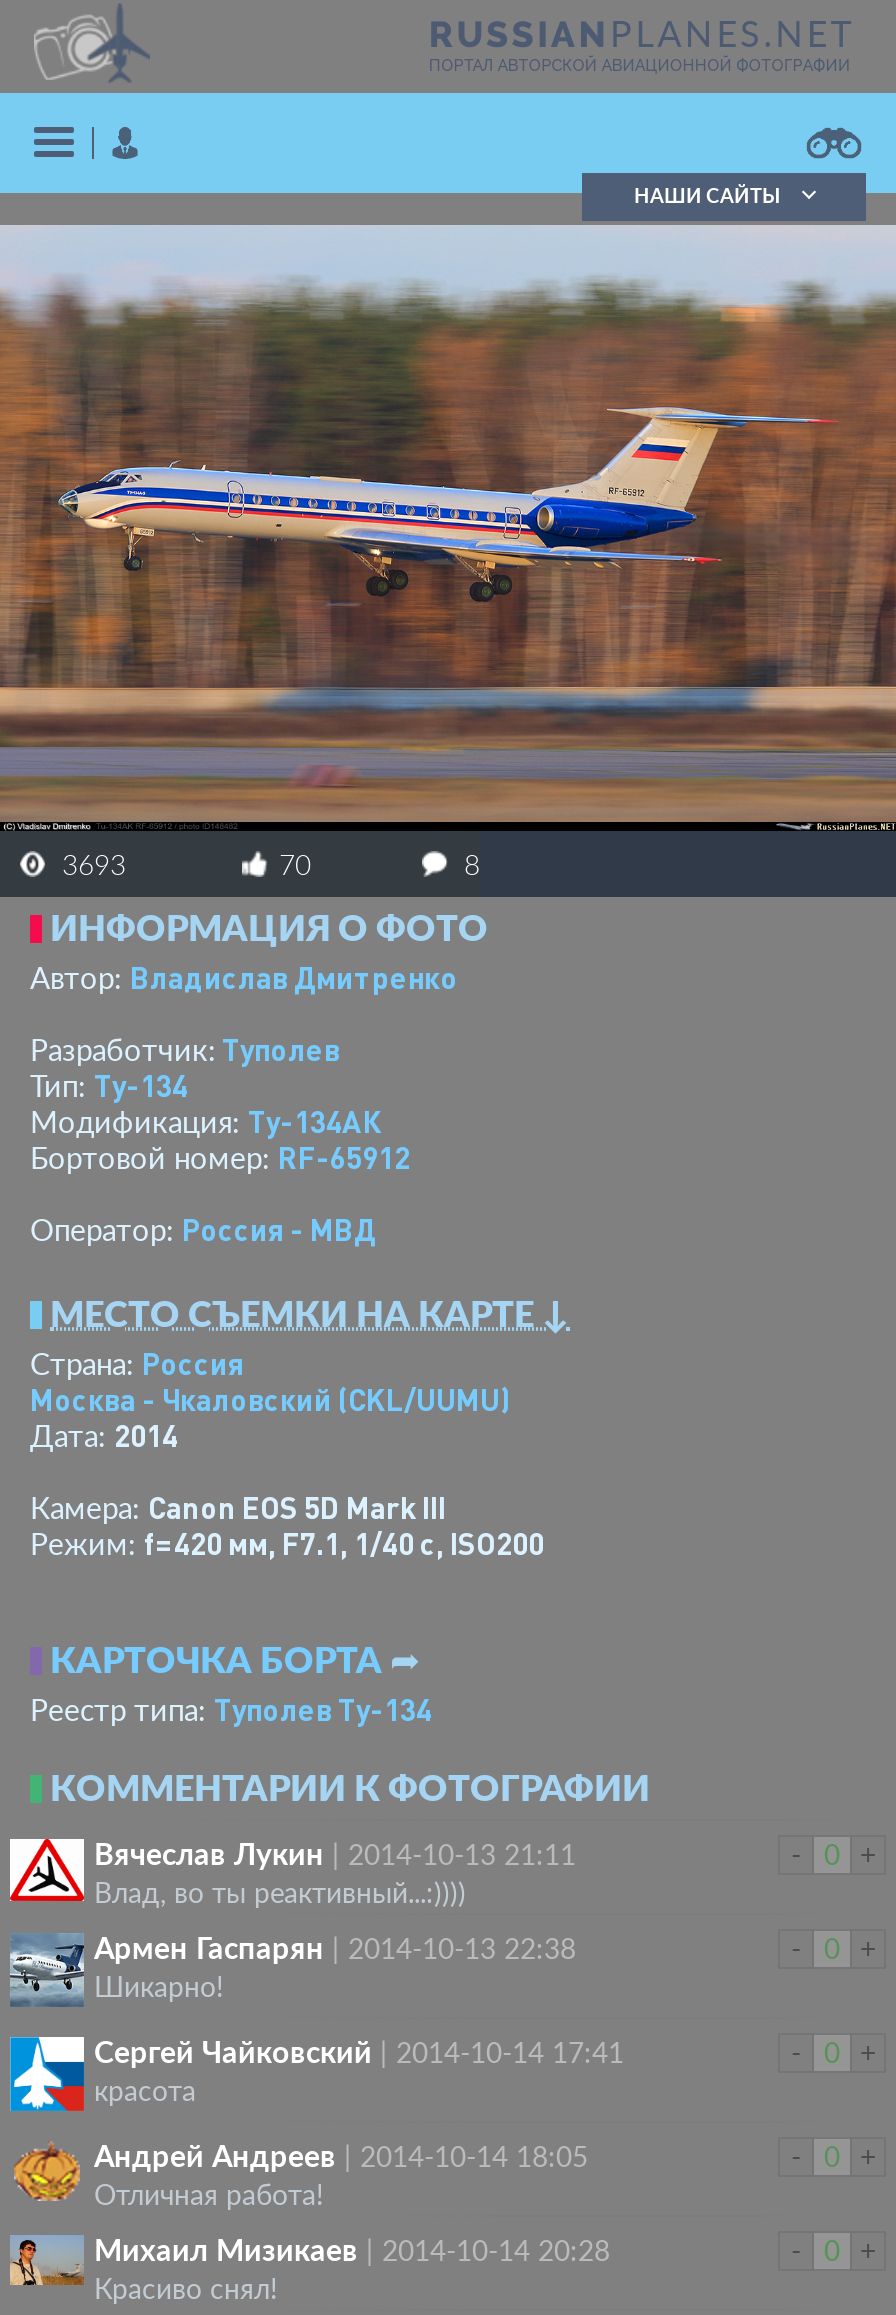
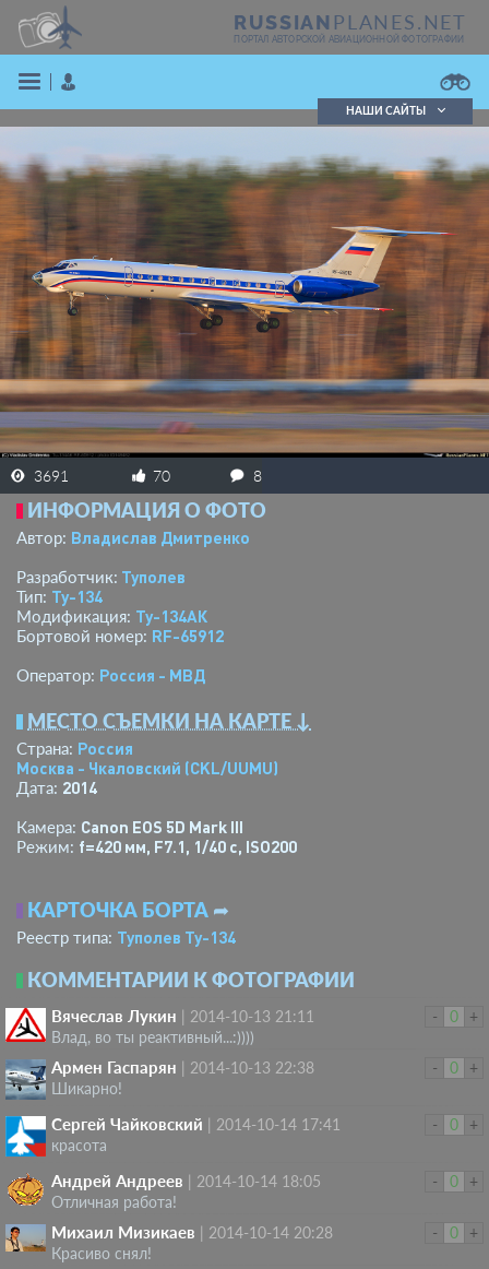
- 3693
+ 3691
